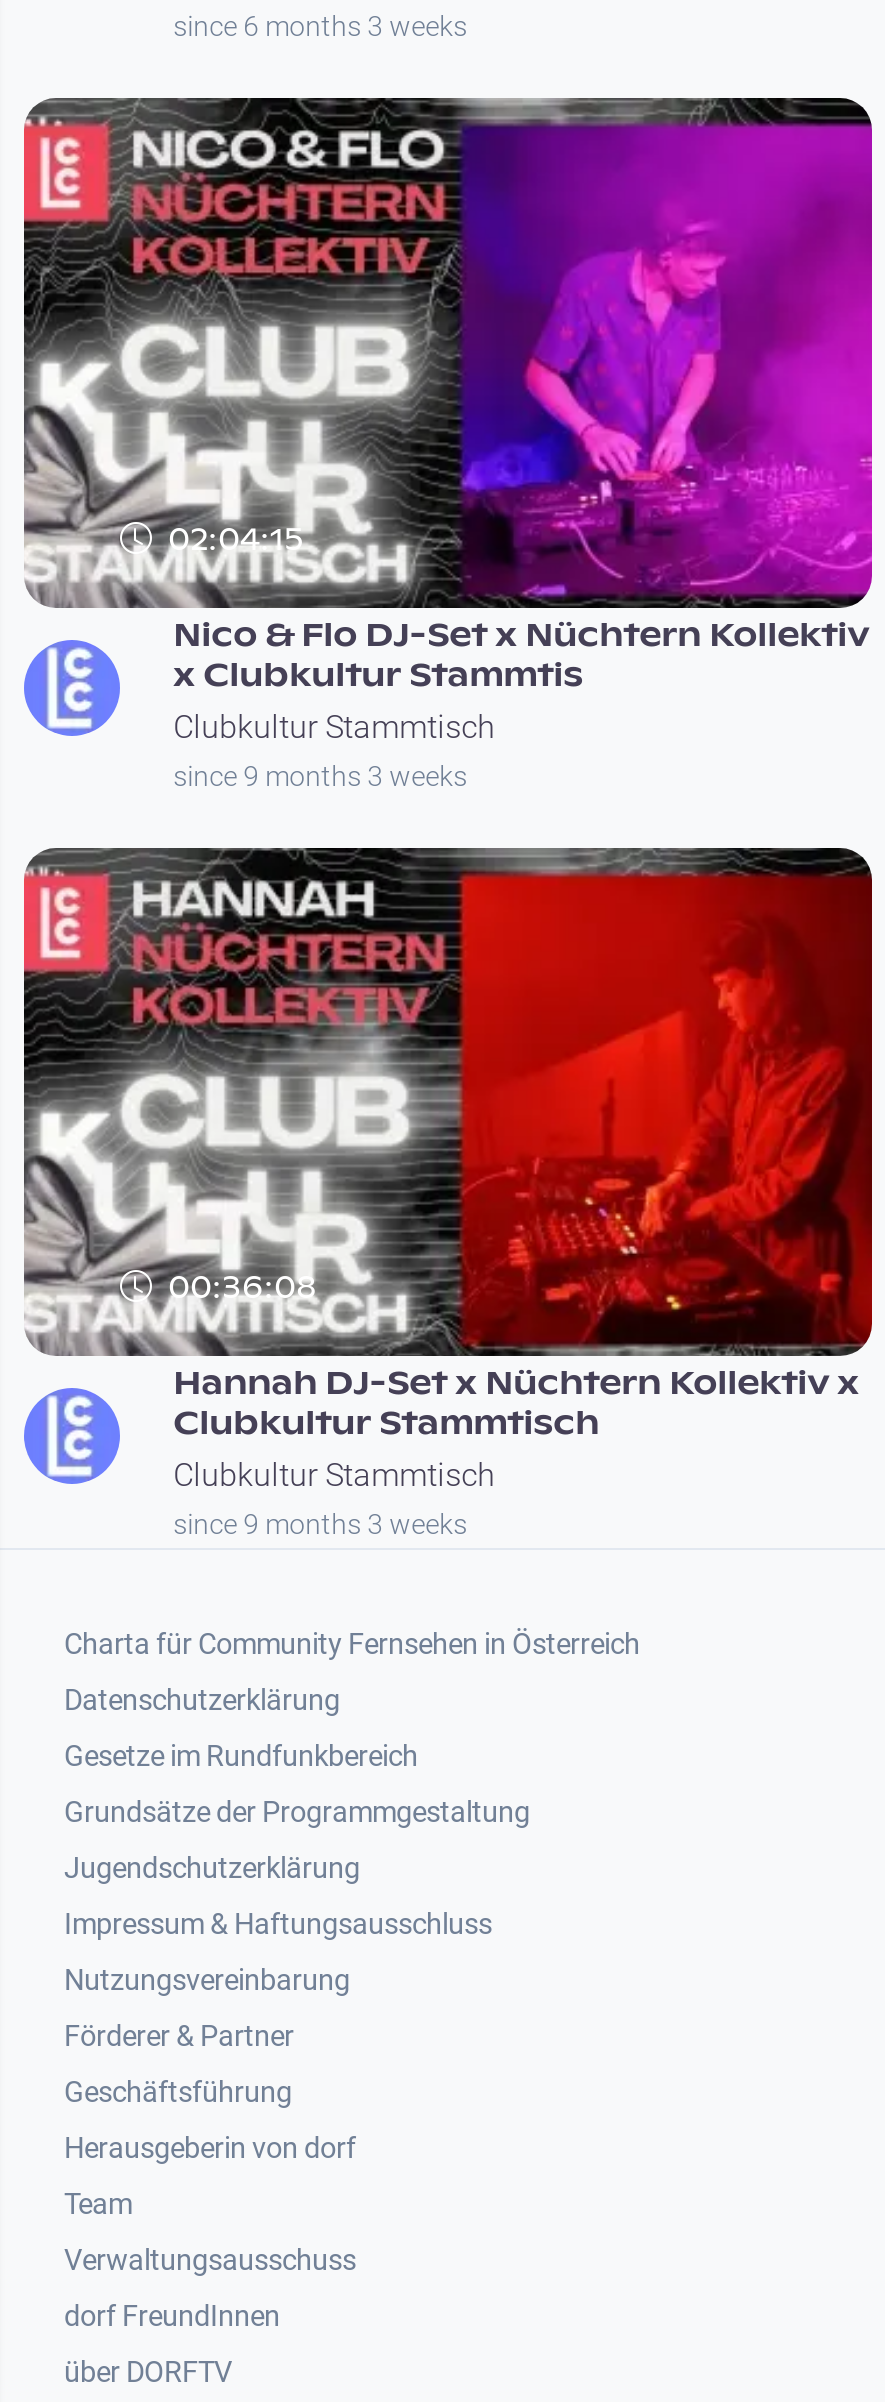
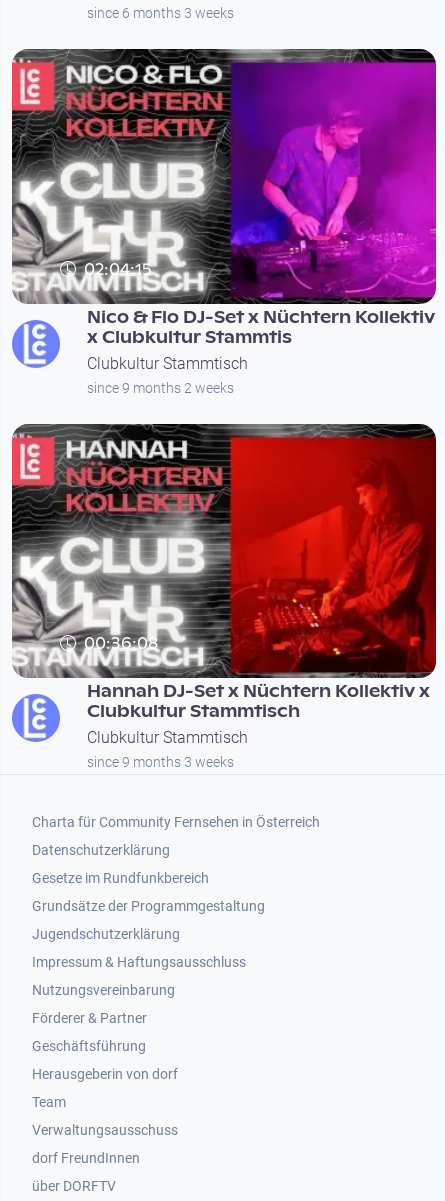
- since 9 months 3 weeks
+ since 9 months 2 weeks
